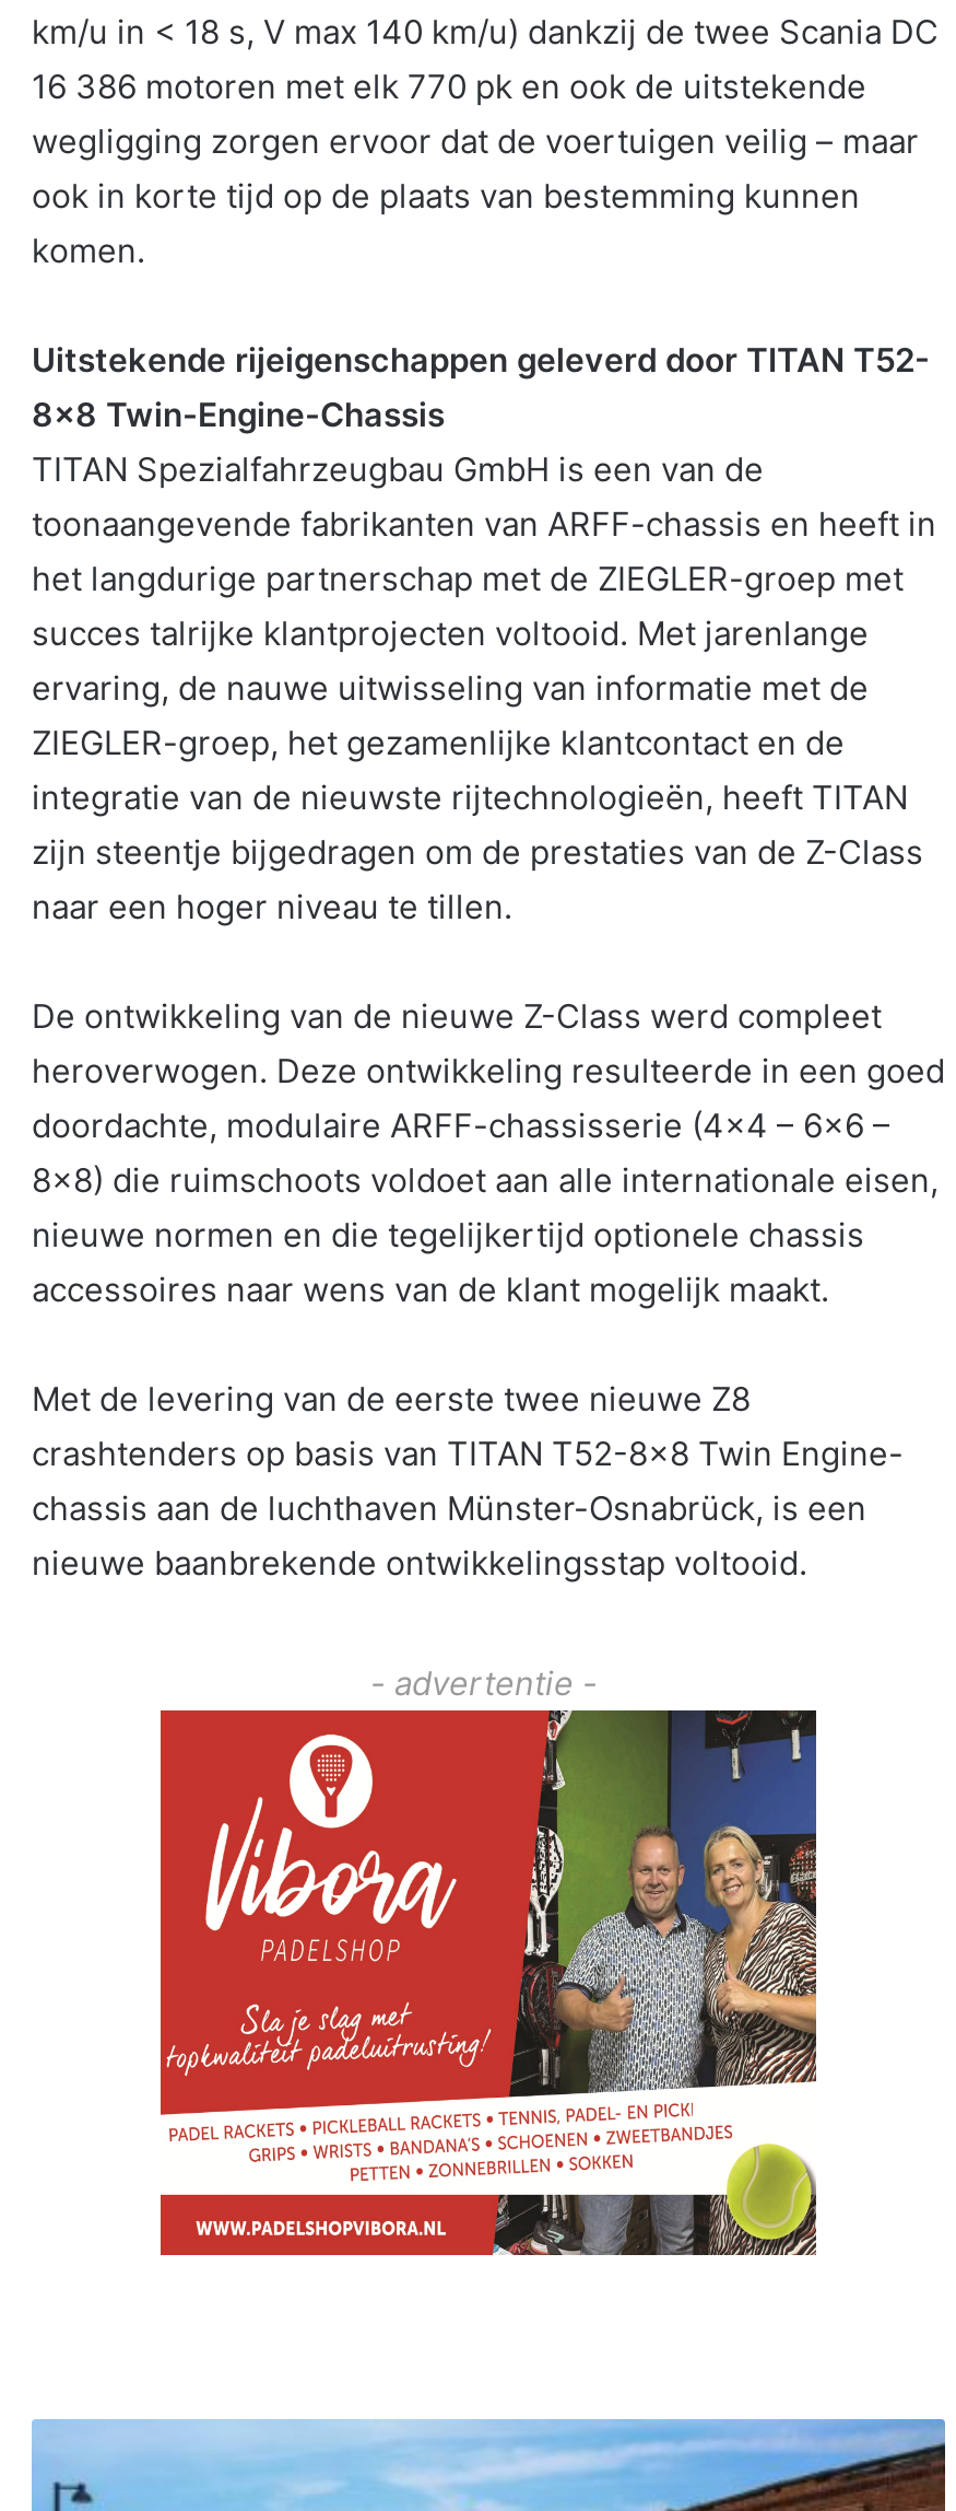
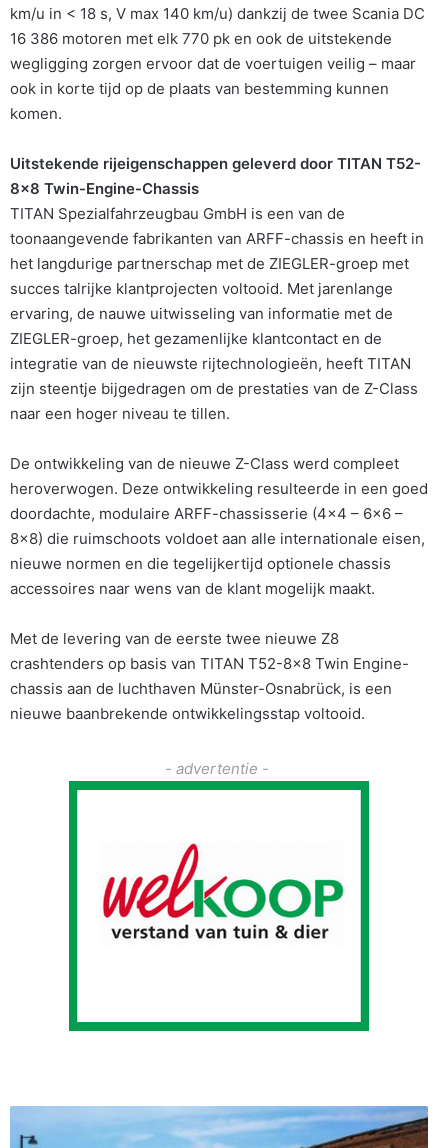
- [image]
+ [image]
